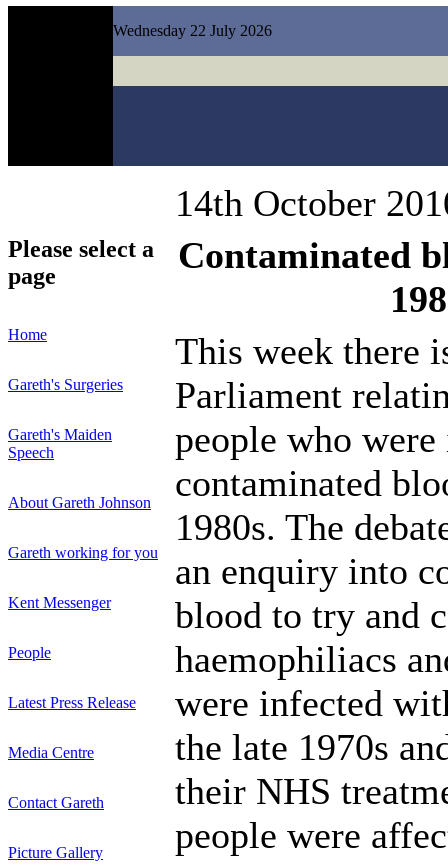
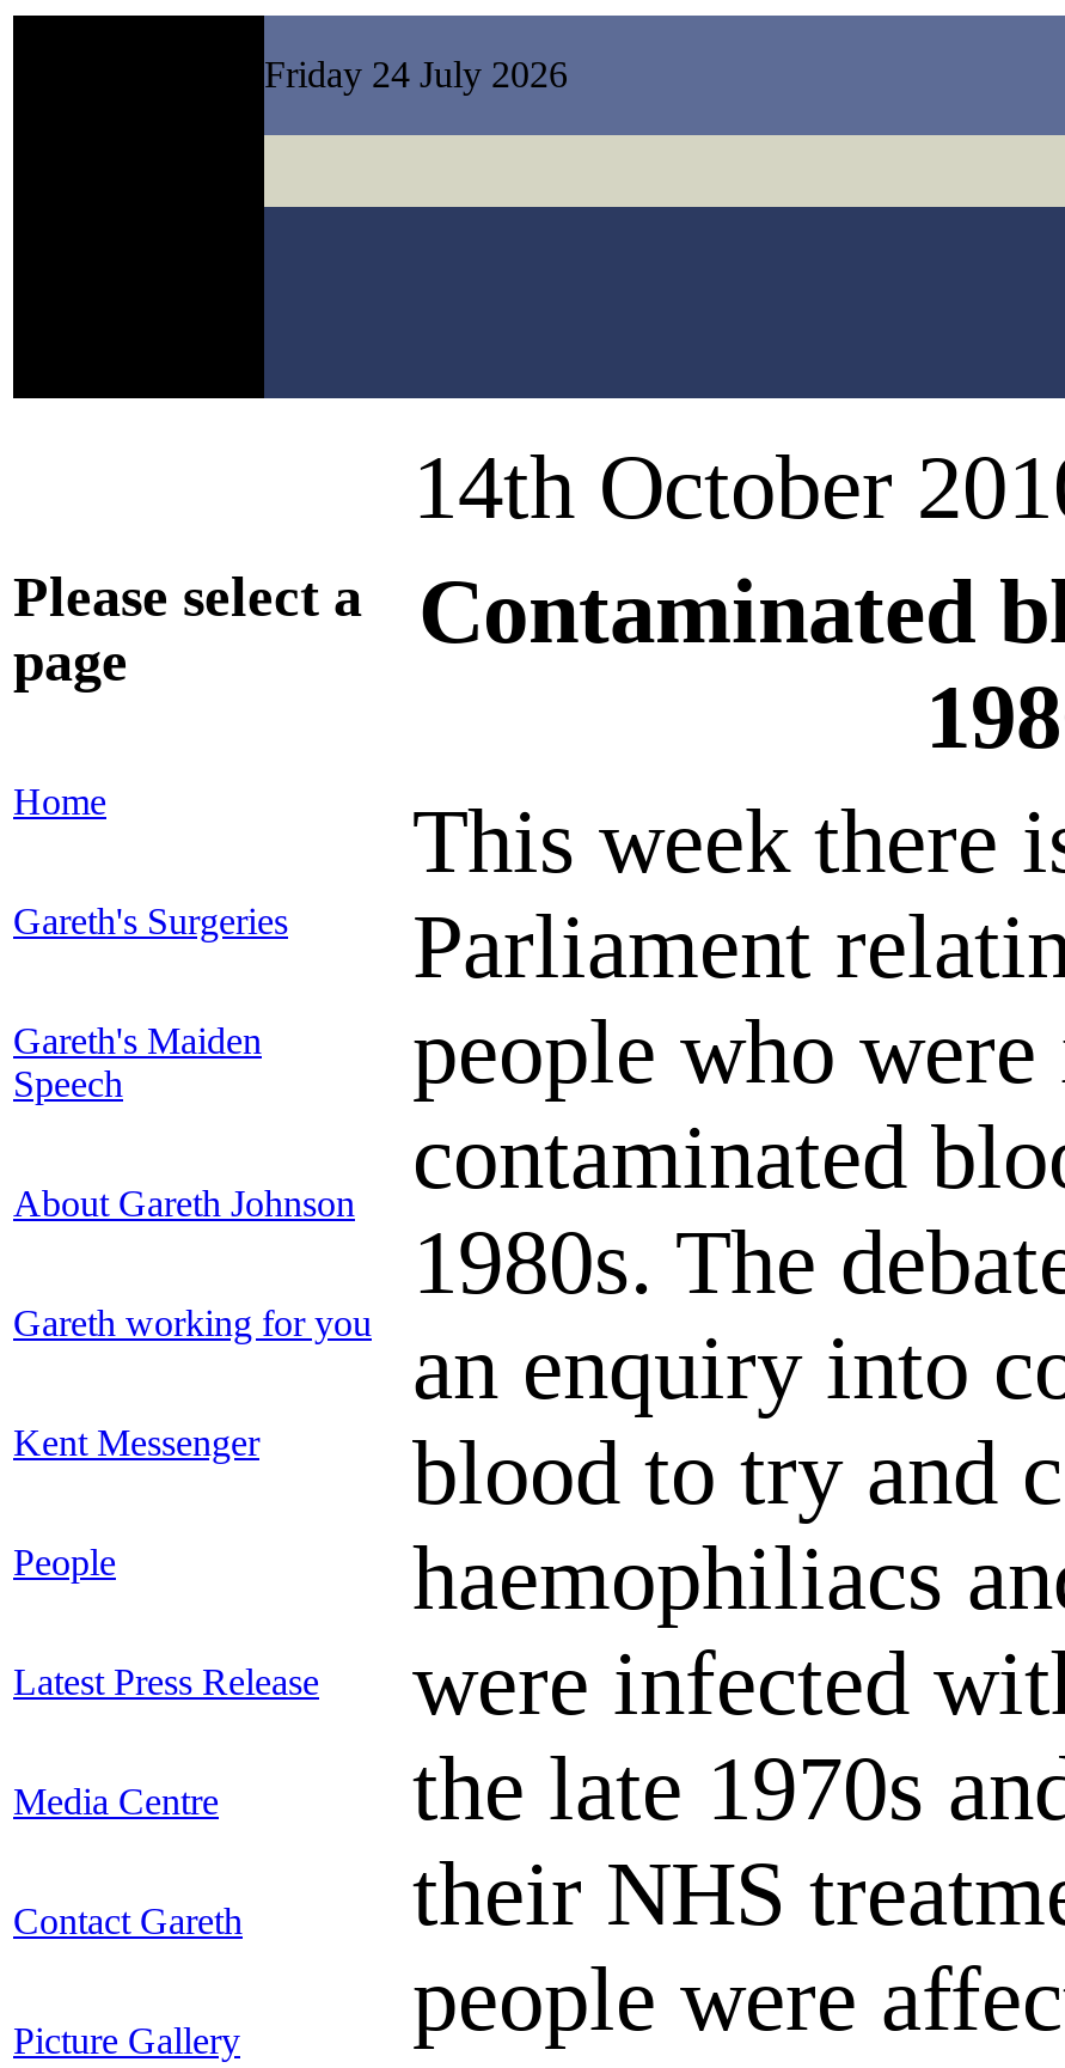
- Wednesday 22 July 2026
+ Friday 24 July 2026
